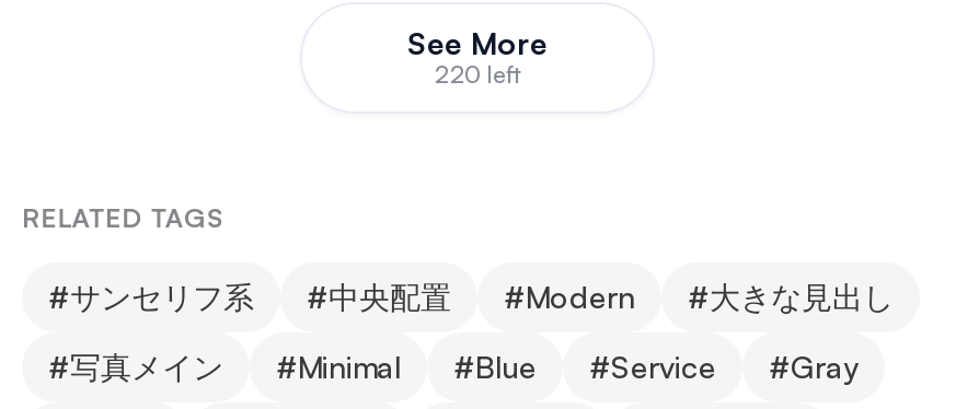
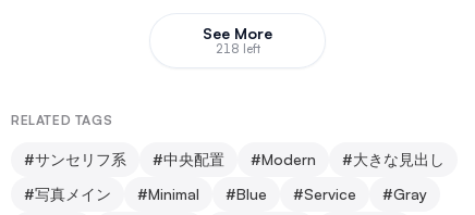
- 220 left
+ 218 left
